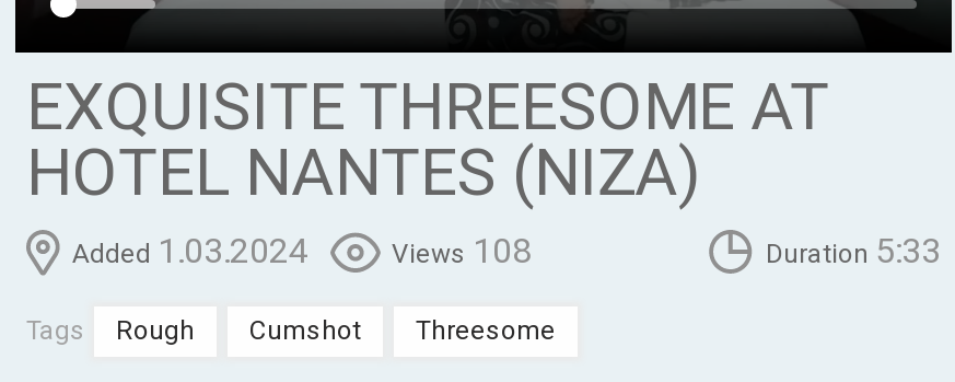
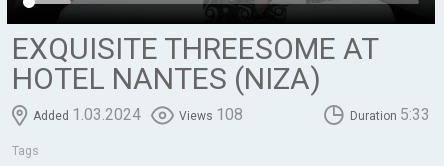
- Rough
- Cumshot
- Threesome
